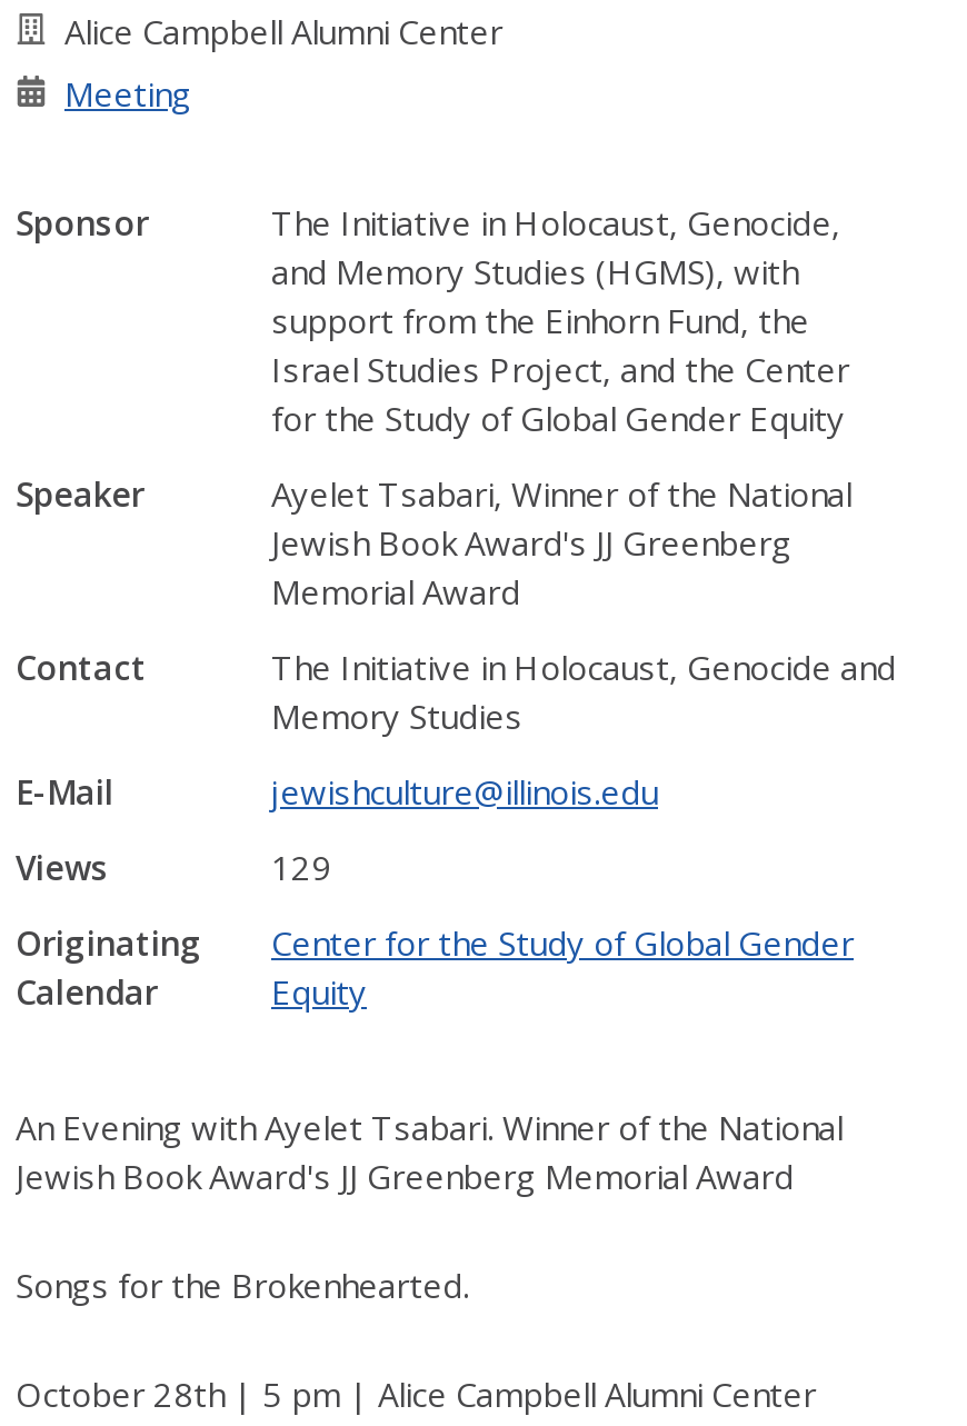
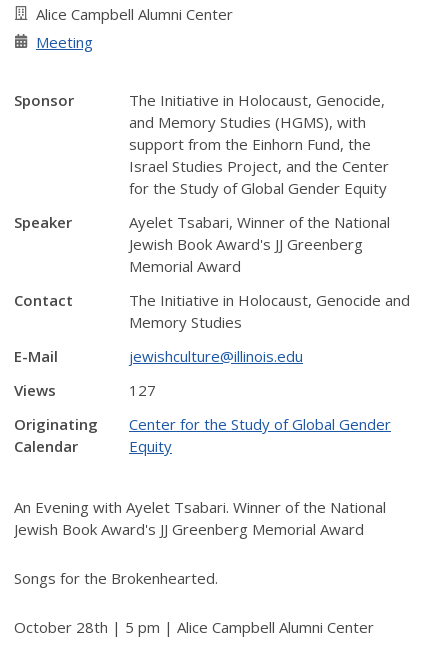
- 129
+ 127
